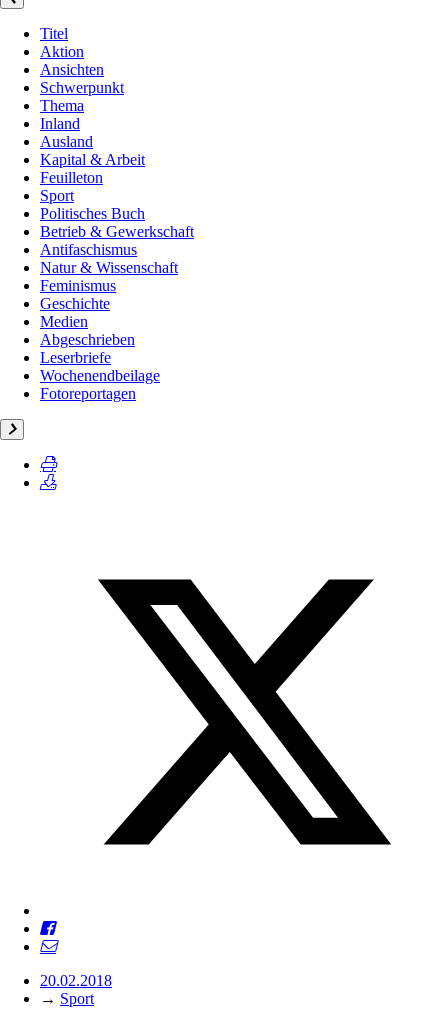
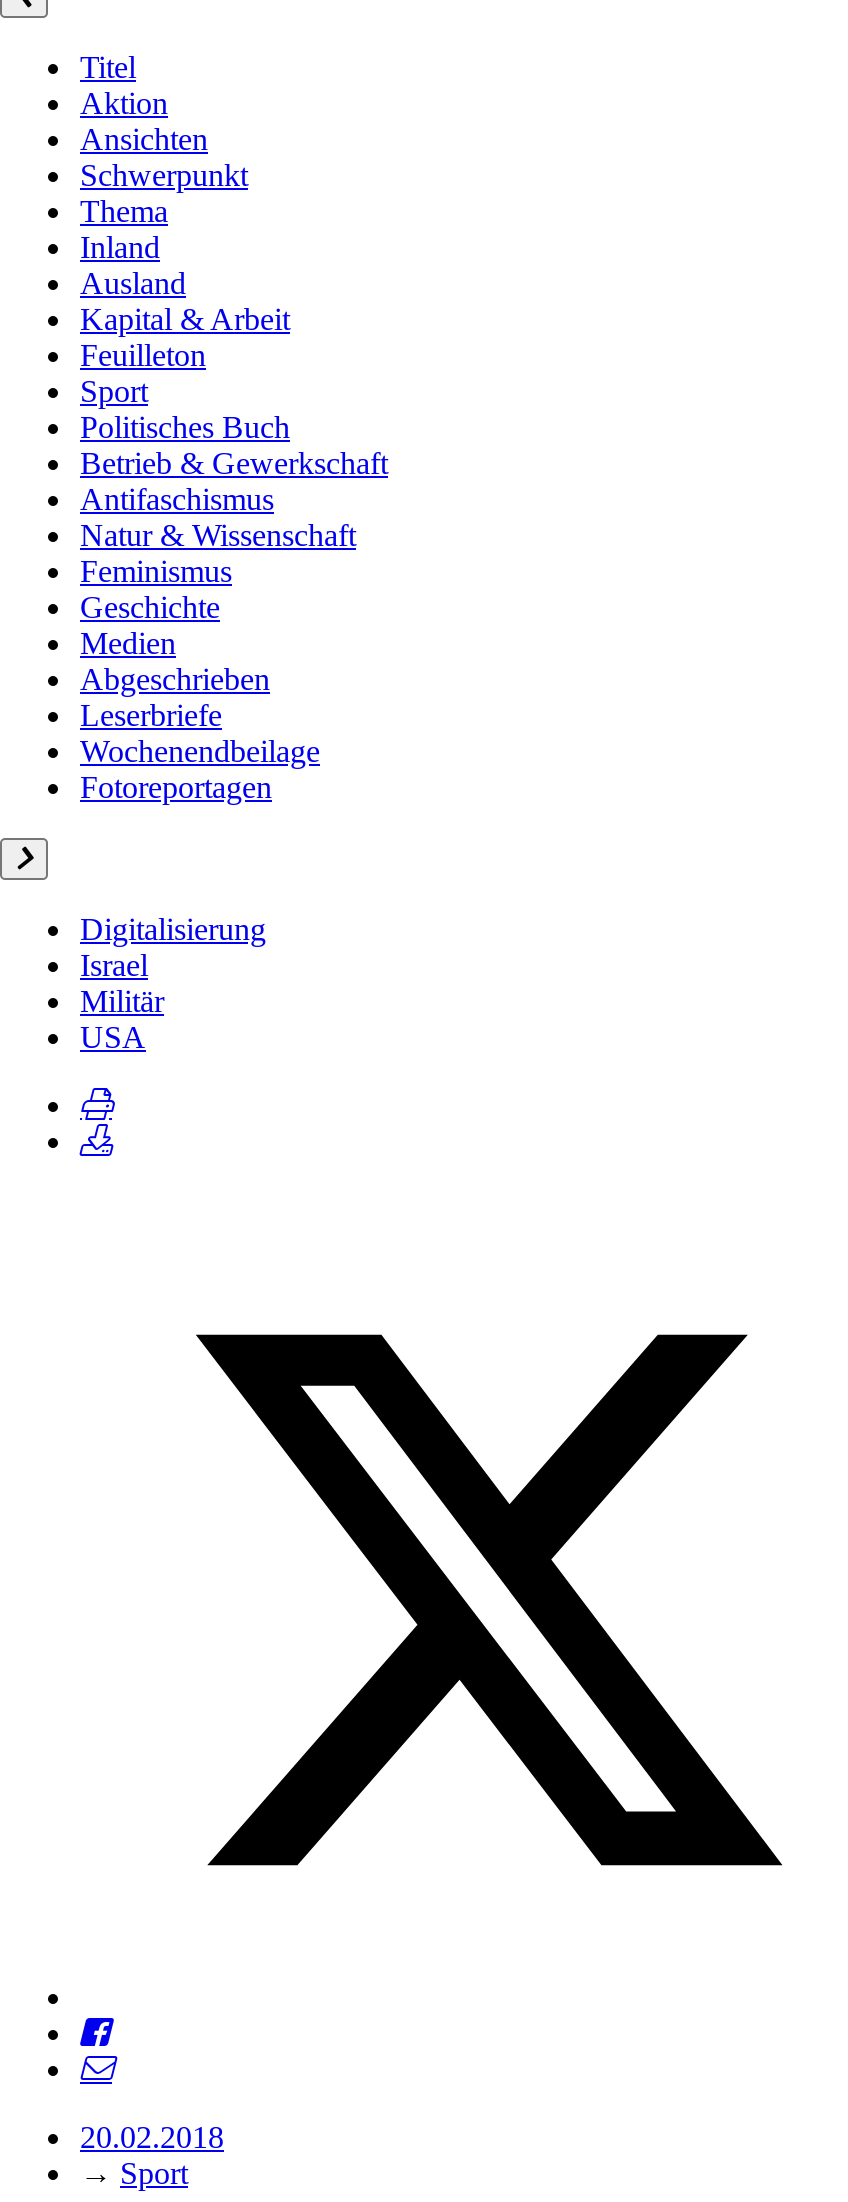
+ Digitalisierung
+ Israel
+ Militär
+ USA
